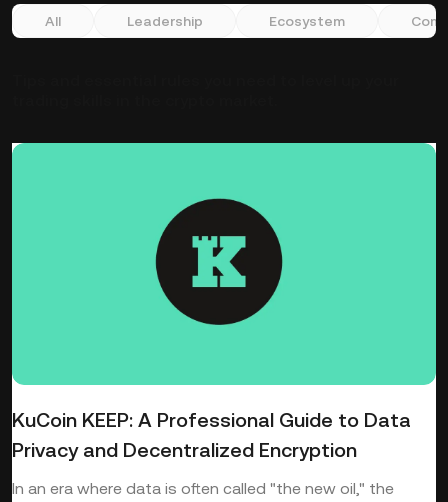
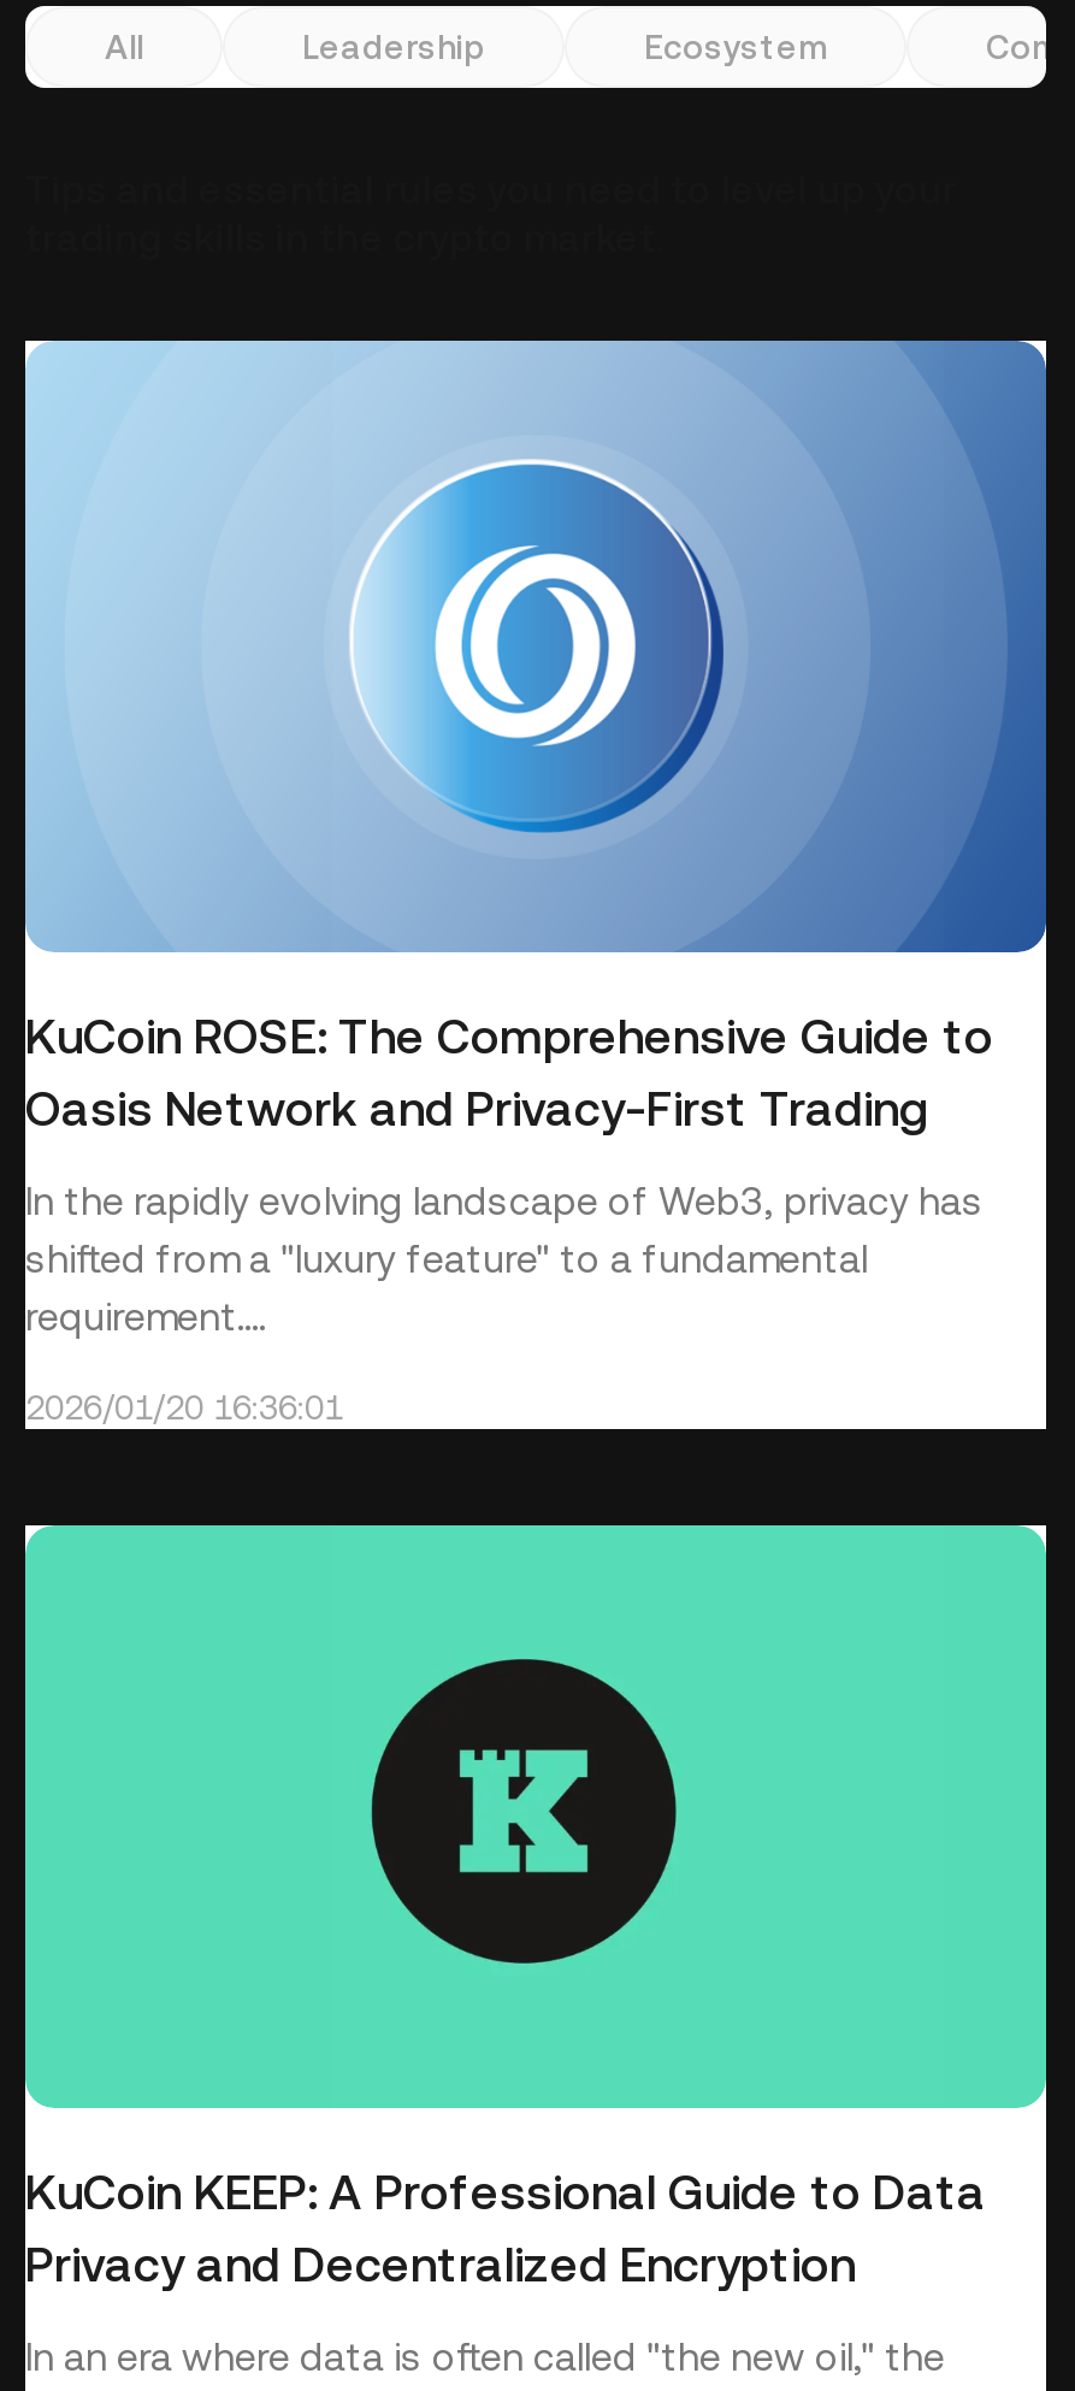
+ [image]
+ KuCoin ROSE: The Comprehensive Guide to
+ Oasis Network and Privacy-First Trading
+ In the rapidly evolving landscape of Web3, privacy has
+ shifted from a "luxury feature" to a fundamental
+ requirement....
+ 2026/01/20 16:36:01
